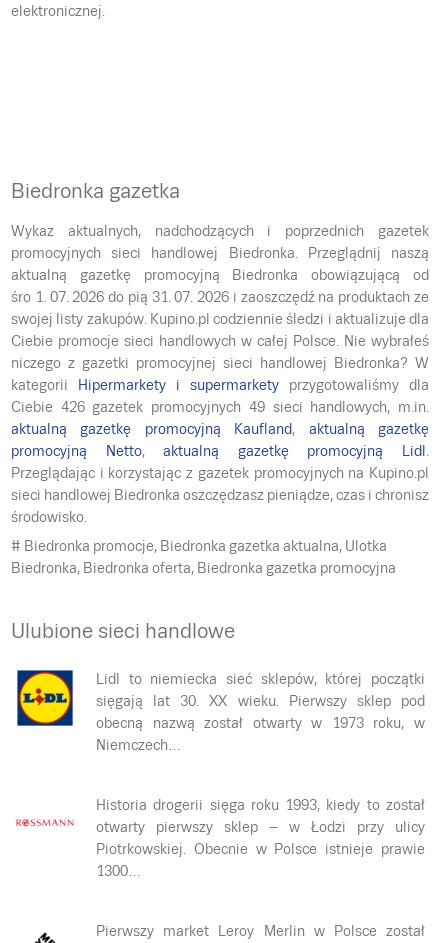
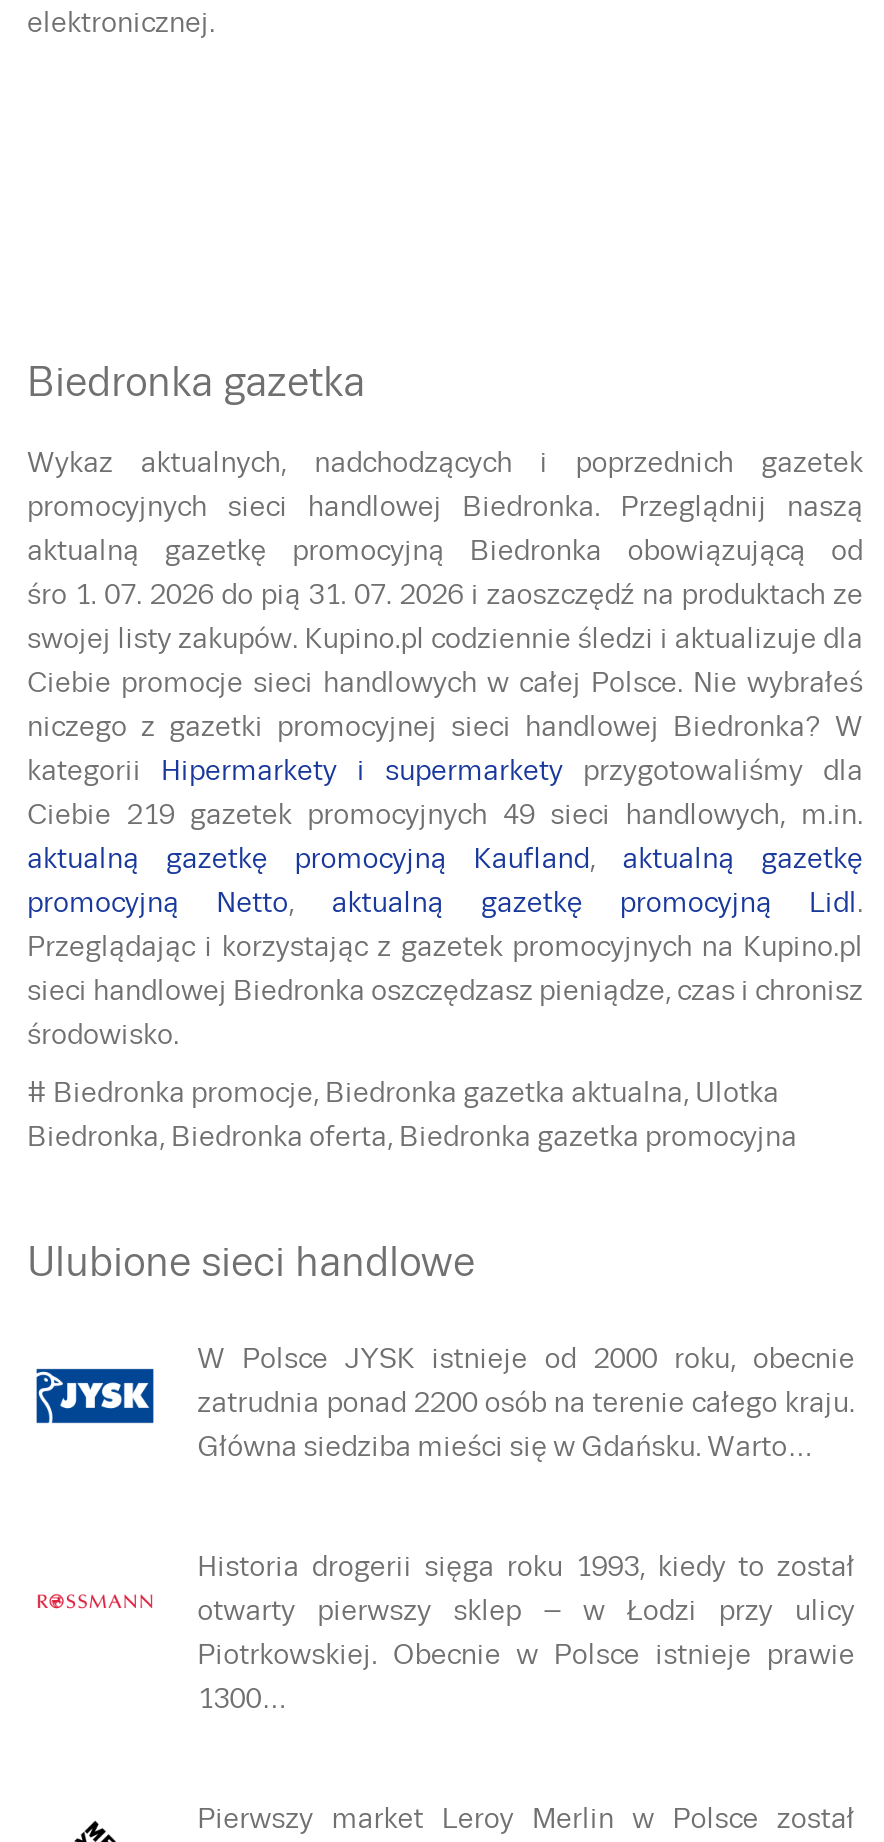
- Ciebie 426 gazetek promocyjnych 49 sieci handlowych, m.in.
+ Ciebie 219 gazetek promocyjnych 49 sieci handlowych, m.in.

- [image]
- Lidl to niemiecka sieć sklepów, której początki
- sięgają lat 30. XX wieku. Pierwszy sklep pod
- obecną nazwą został otwarty w 1973 roku, w
- Niemczech…
+ [image]
+ W Polsce JYSK istnieje od 2000 roku, obecnie
+ zatrudnia ponad 2200 osób na terenie całego kraju.
+ Główna siedziba mieści się w Gdańsku. Warto…
